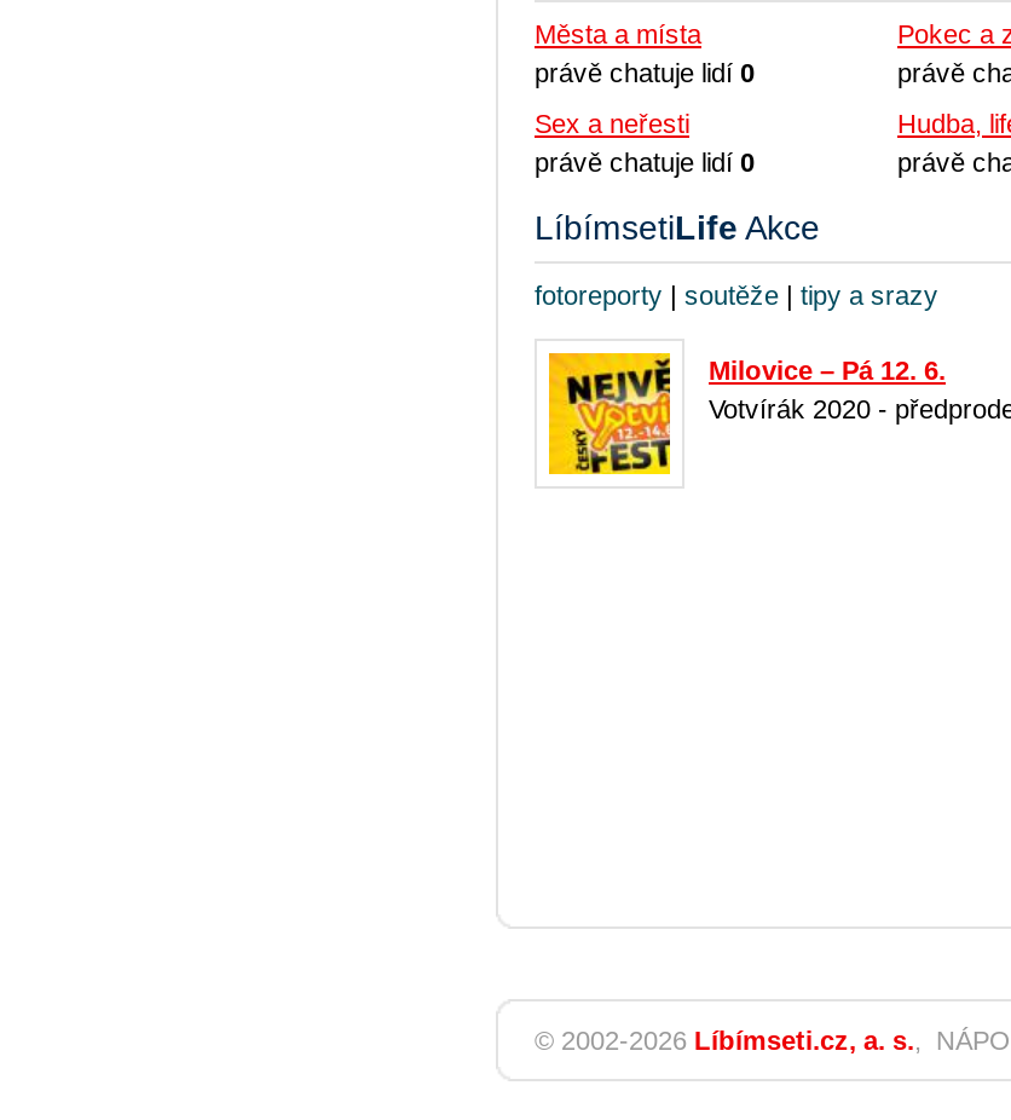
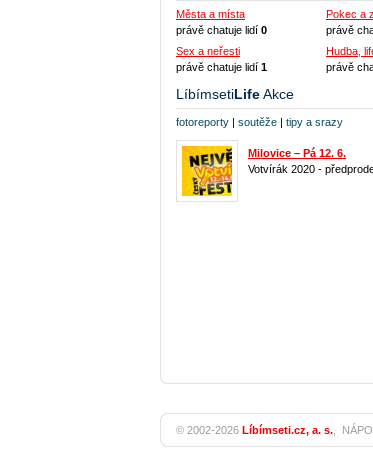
- právě chatuje lidí 0
+ právě chatuje lidí 1
